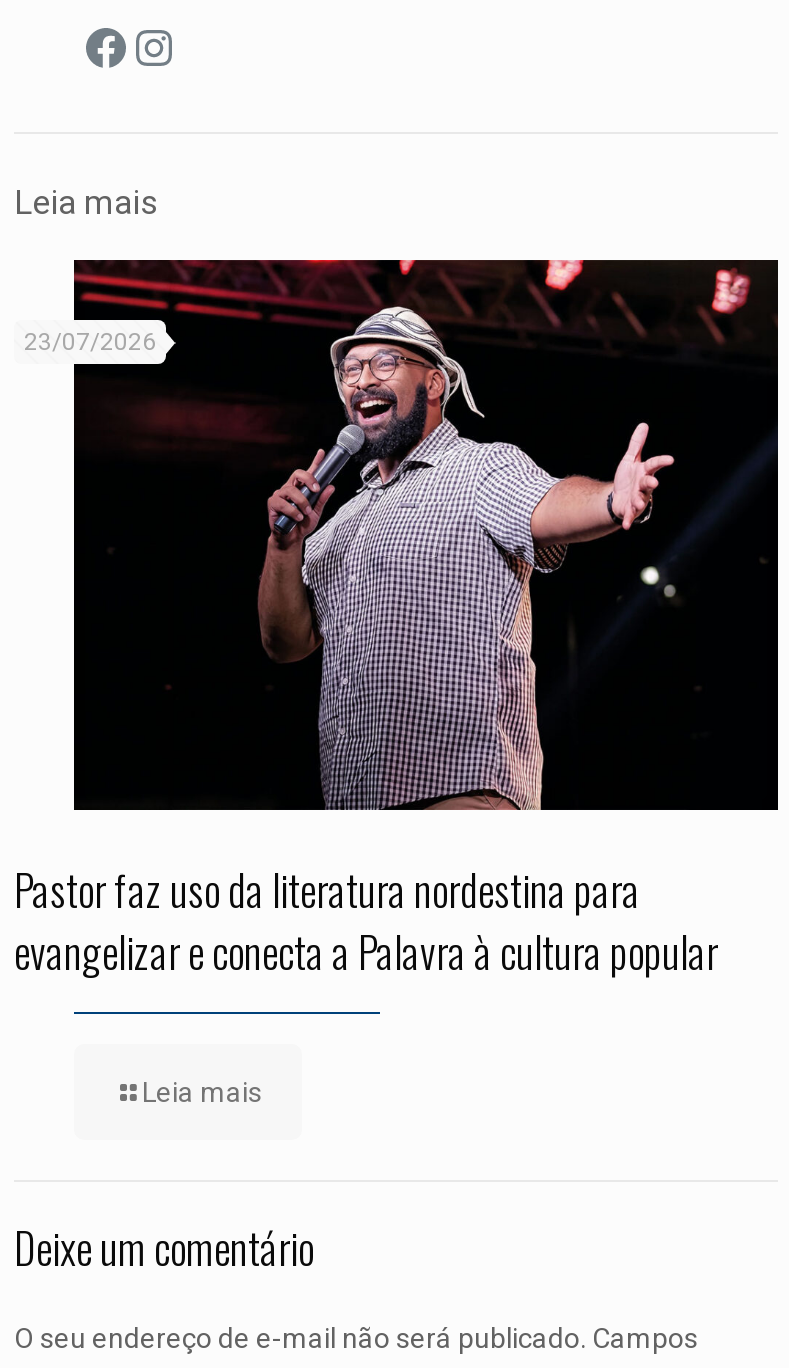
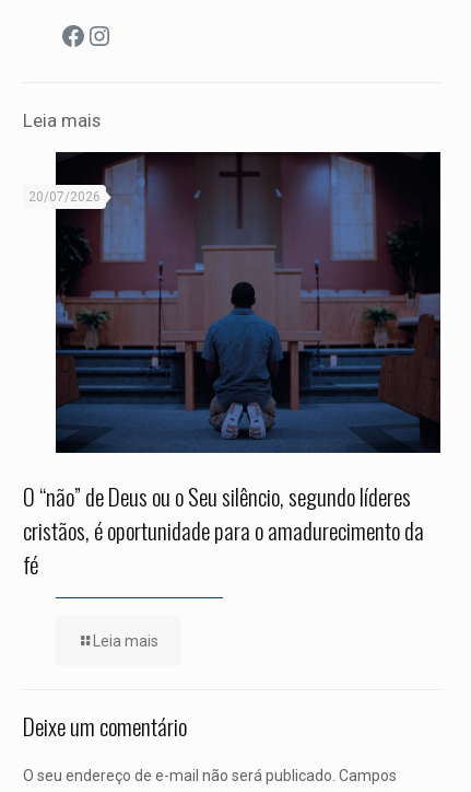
- [image]
- 23/07/2026
+ [image]
+ 20/07/2026

- Pastor faz uso da literatura nordestina para
- evangelizar e conecta a Palavra à cultura popular
+ O “não” de Deus ou o Seu silêncio, segundo líderes
+ cristãos, é oportunidade para o amadurecimento da
+ fé
